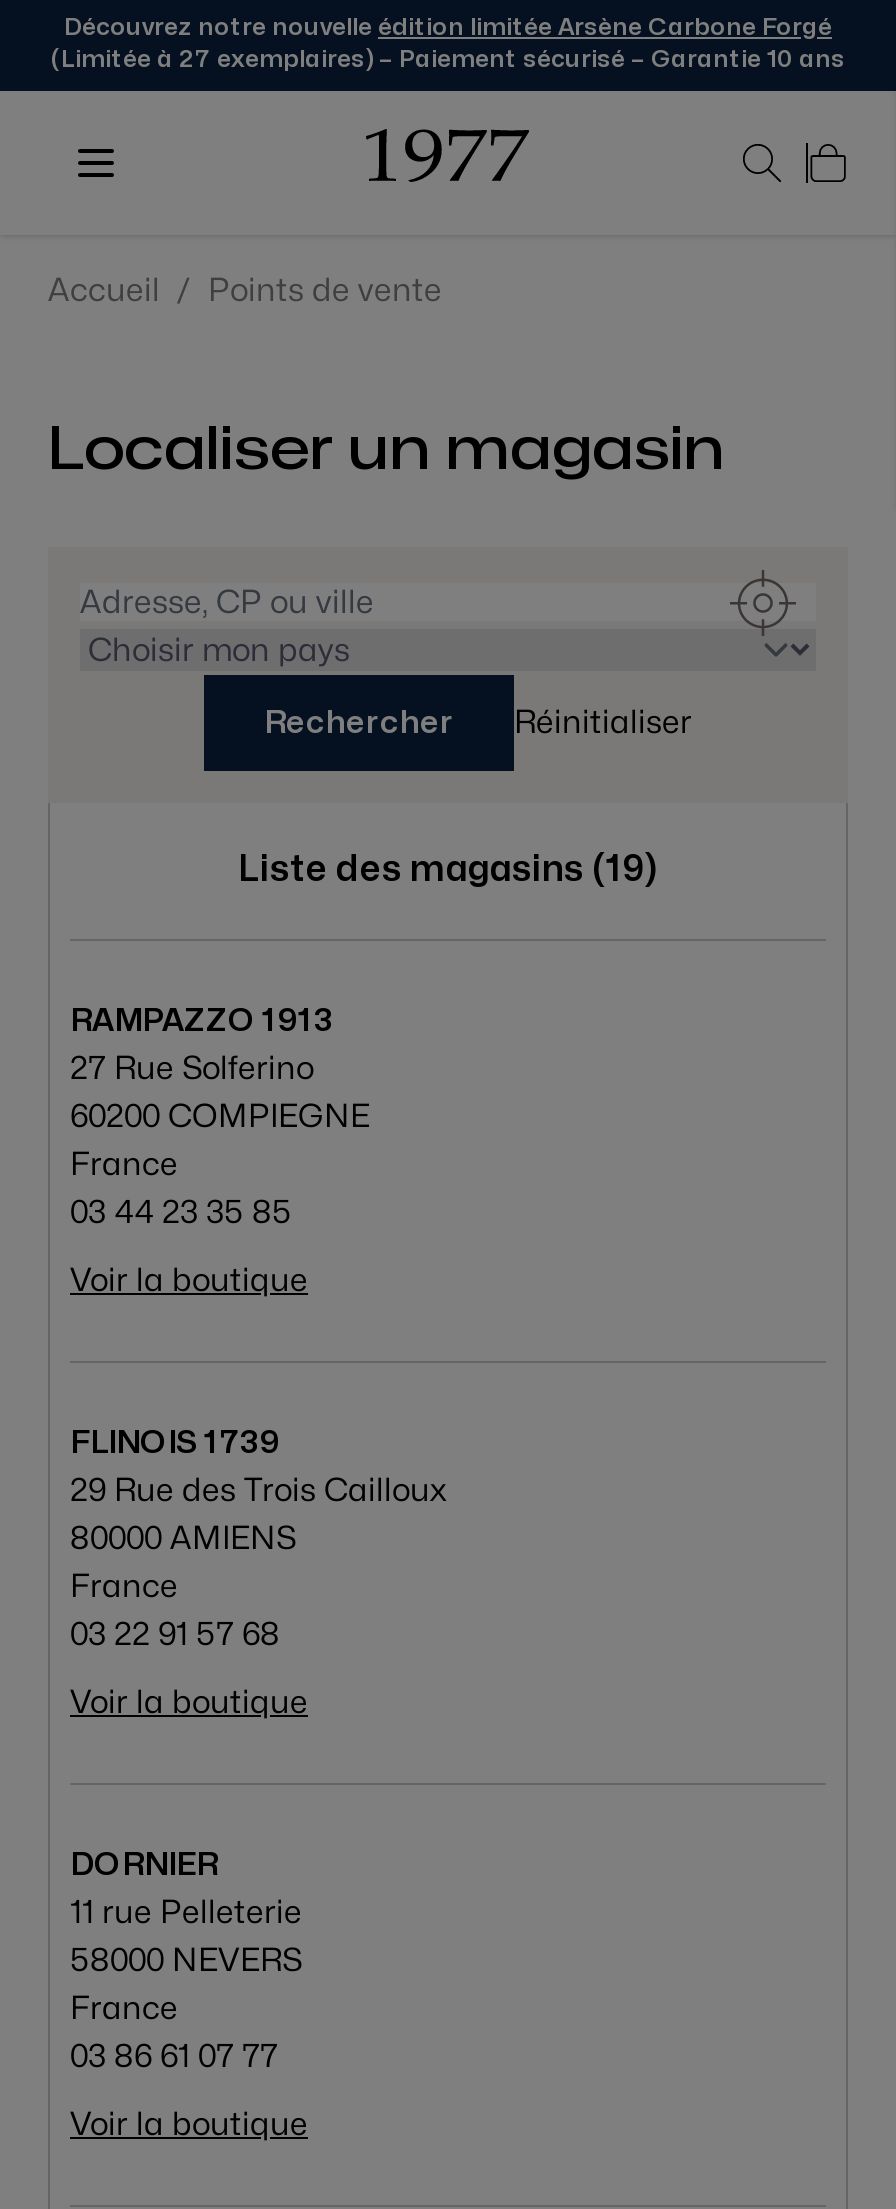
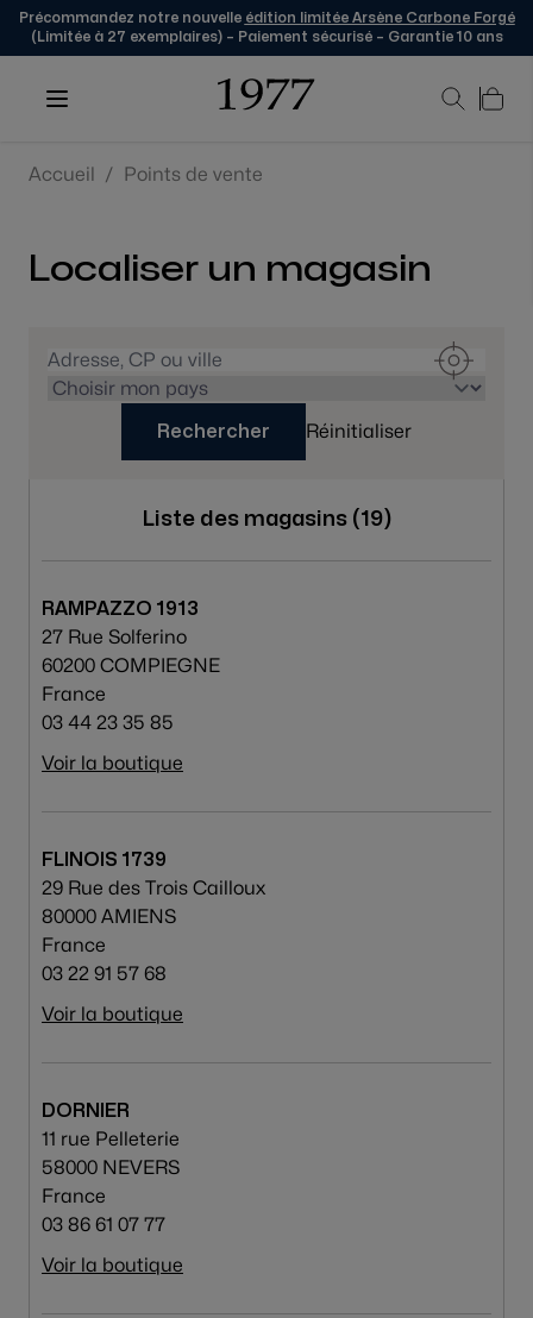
- Découvrez notre nouvelle édition limitée Arsène Carbone Forgé
+ Précommandez notre nouvelle édition limitée Arsène Carbone Forgé
